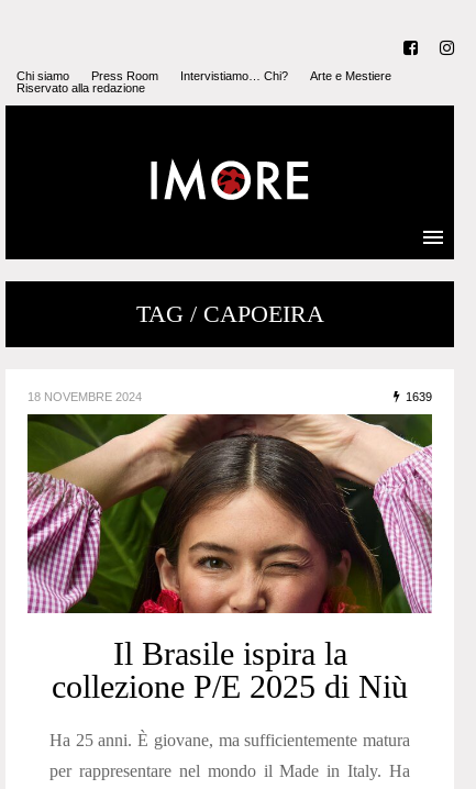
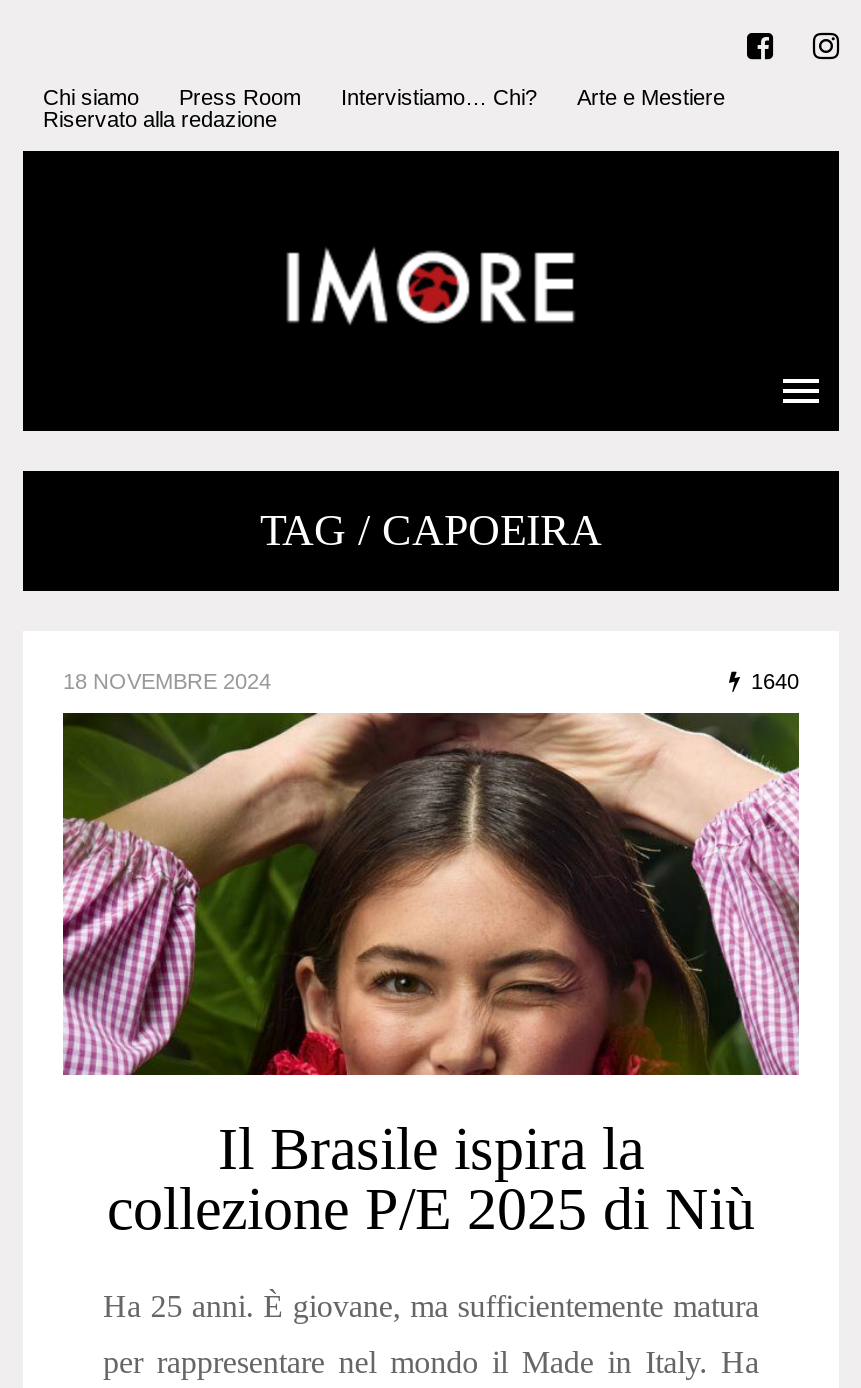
- 1639
+ 1640
